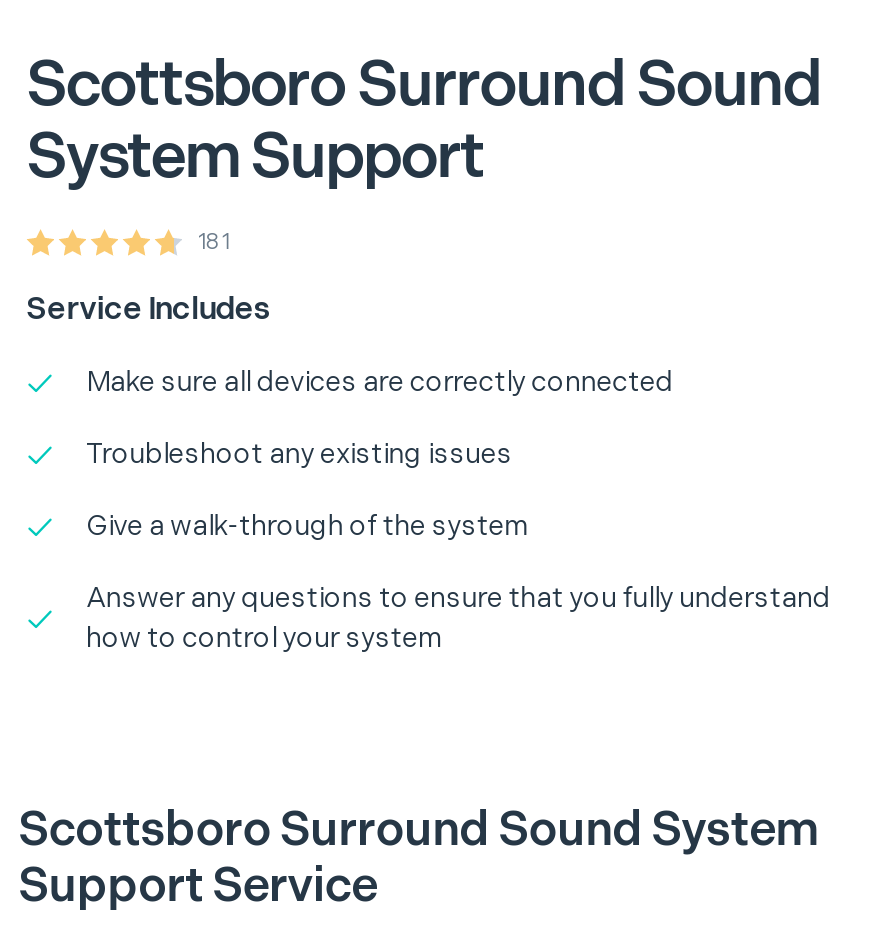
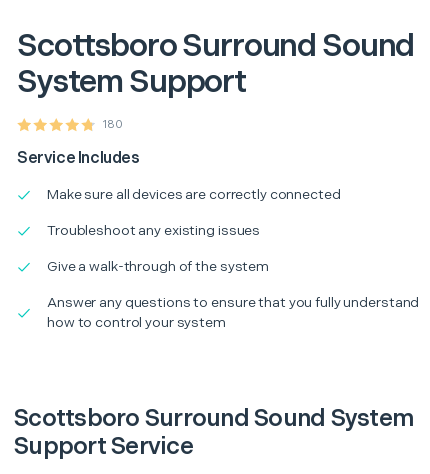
- 181
+ 180
